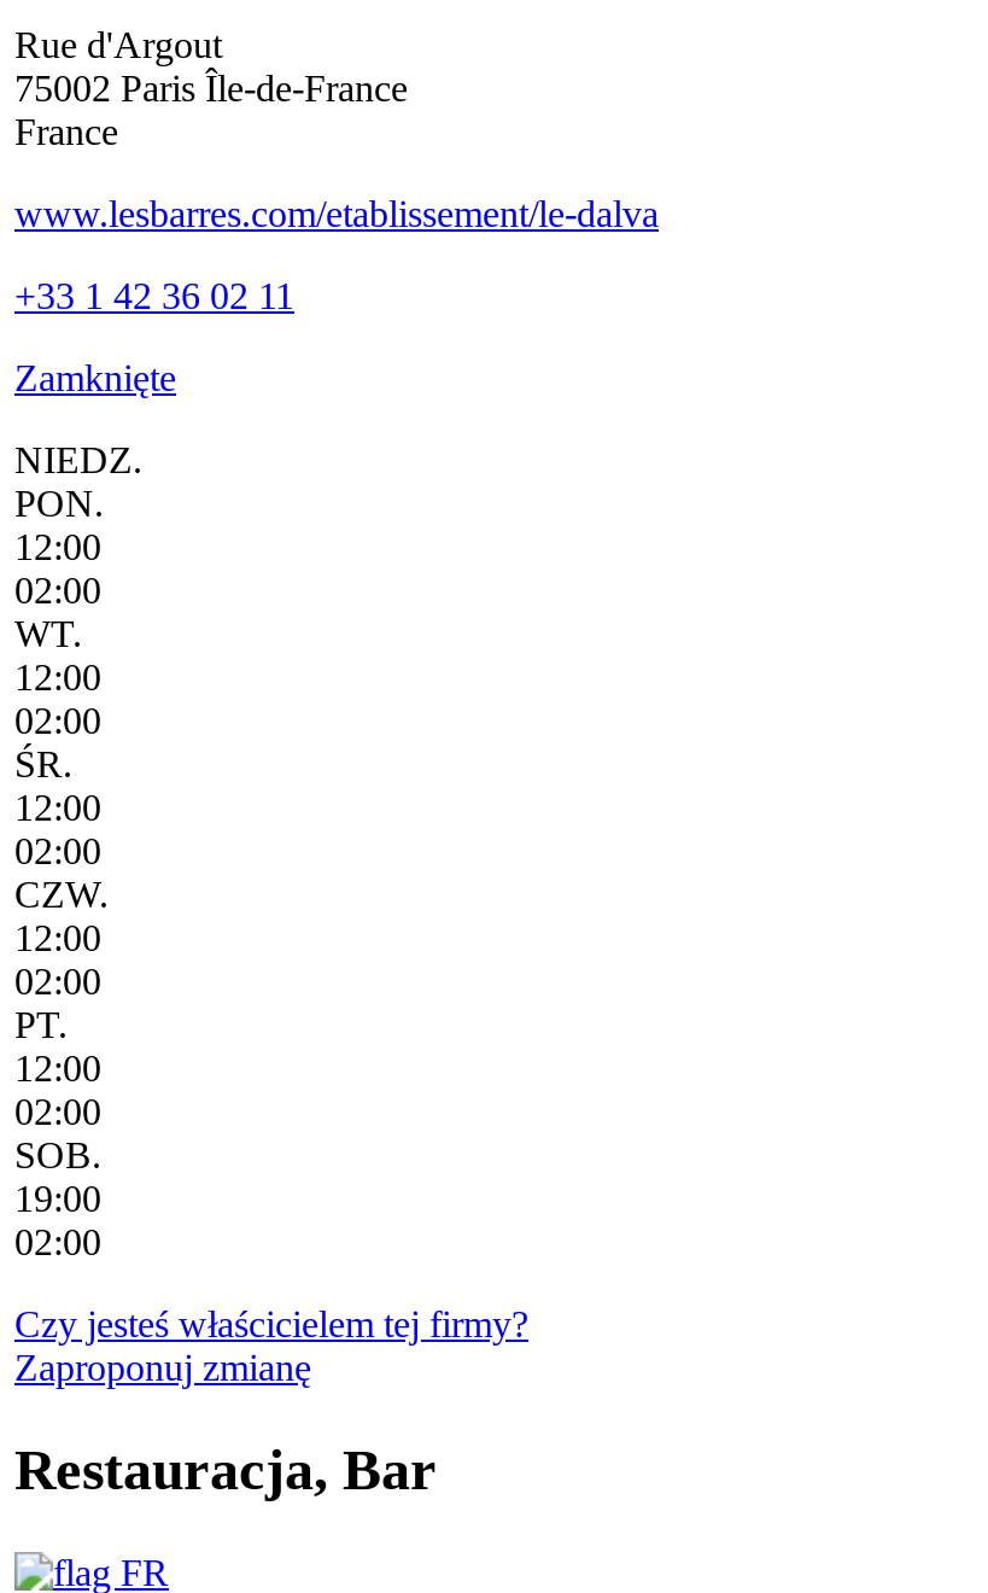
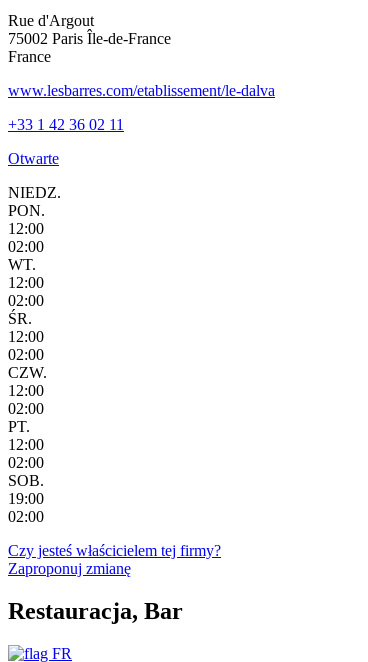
- Zamknięte
+ Otwarte
